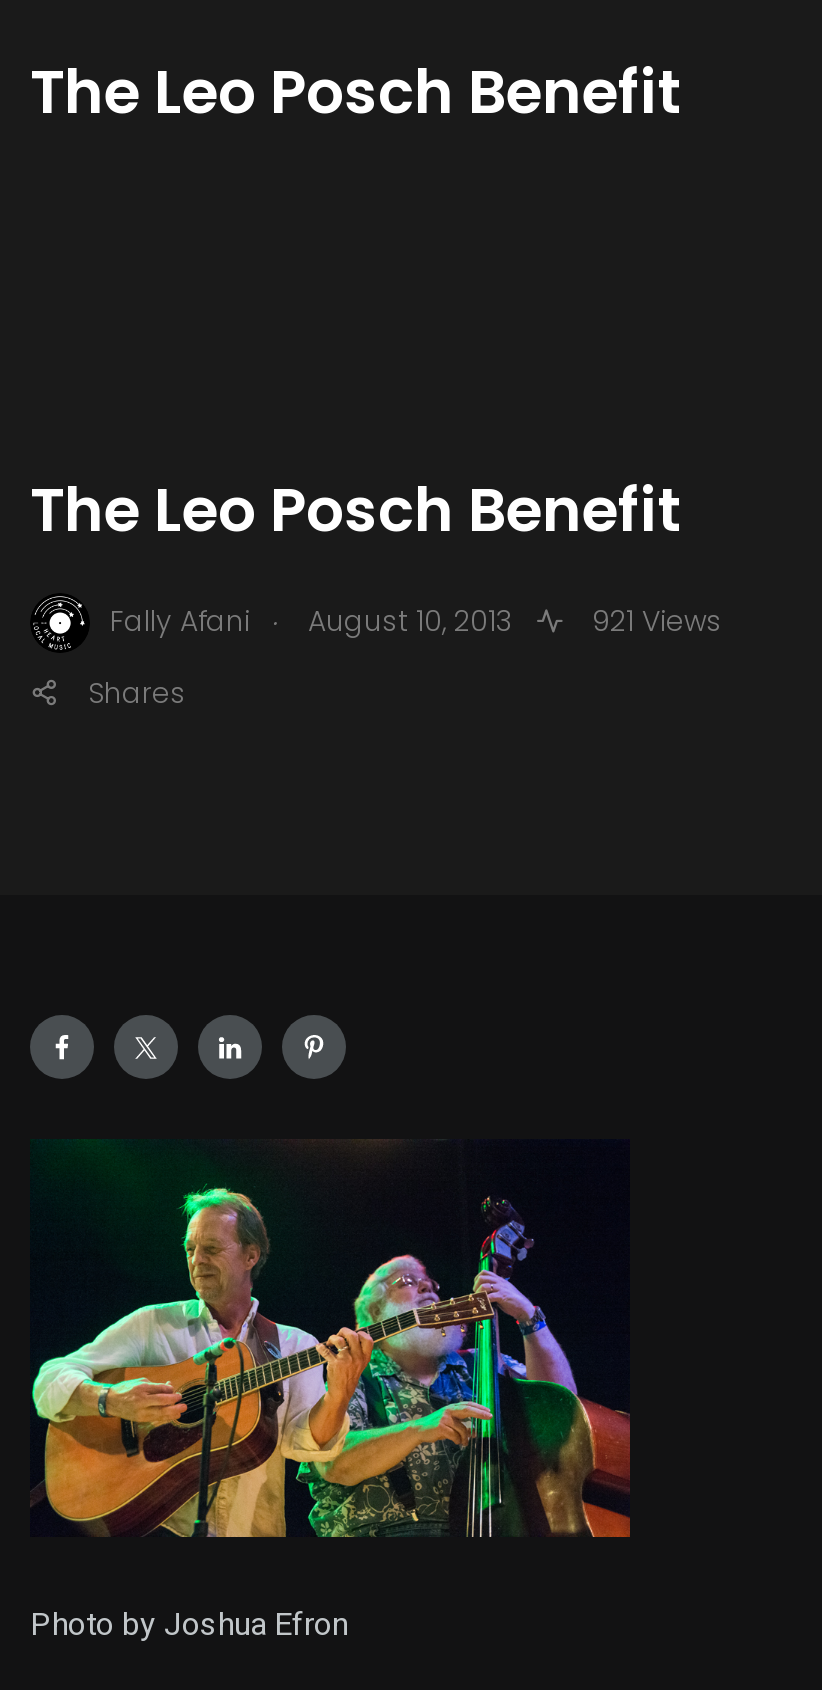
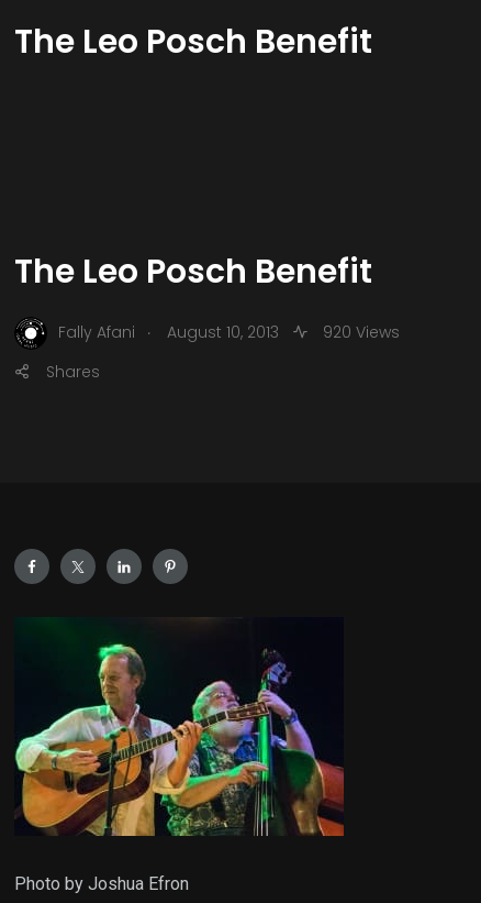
- Fally Afani . August 10, 2013 921 Views
+ Fally Afani . August 10, 2013 920 Views
